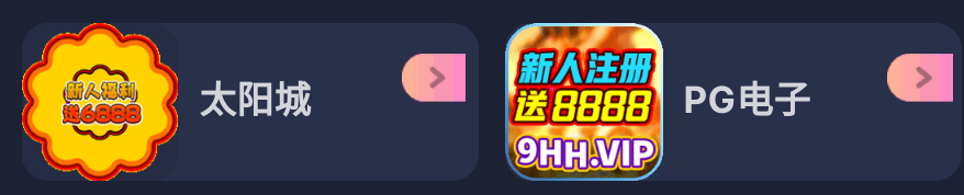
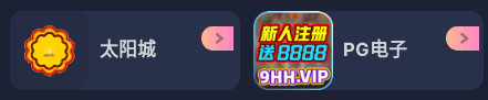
- [image]
+ [image]

- [image]
+ [image]
